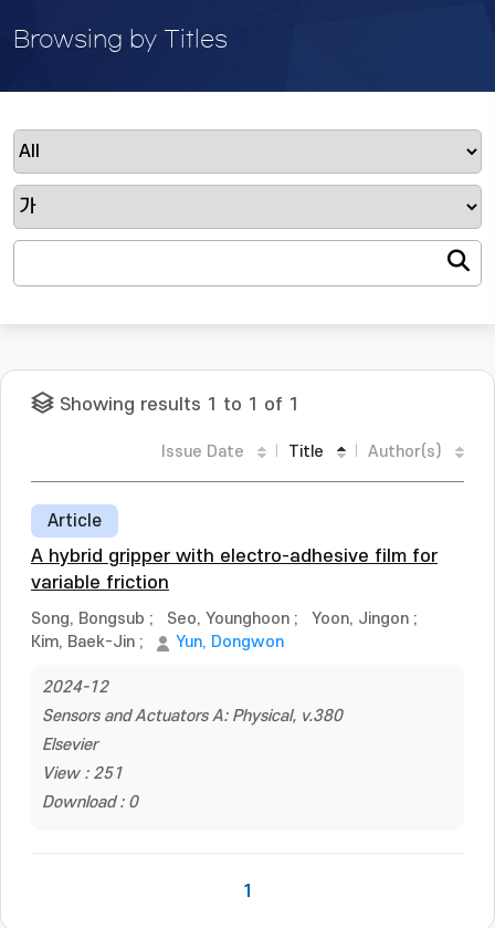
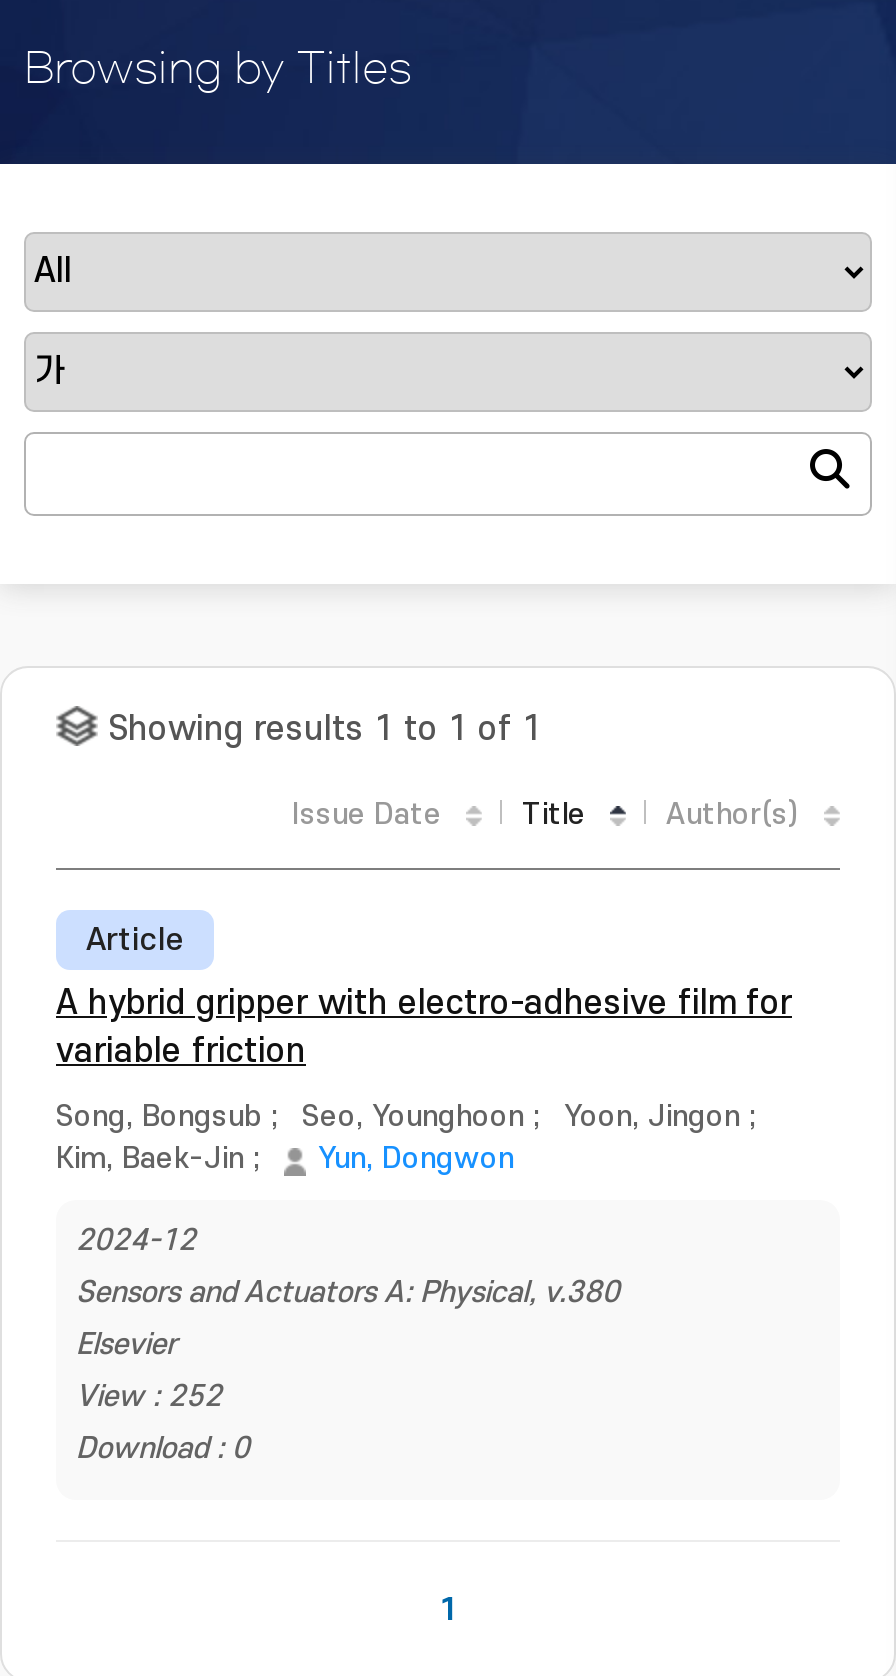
- View : 251
+ View : 252
